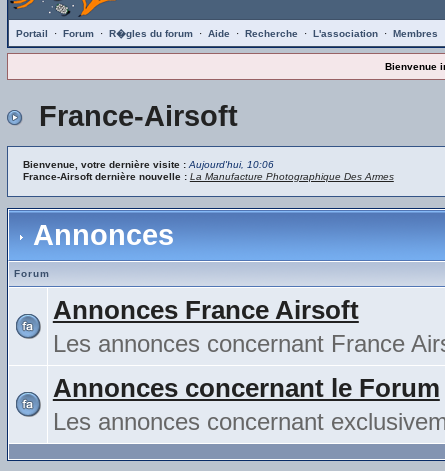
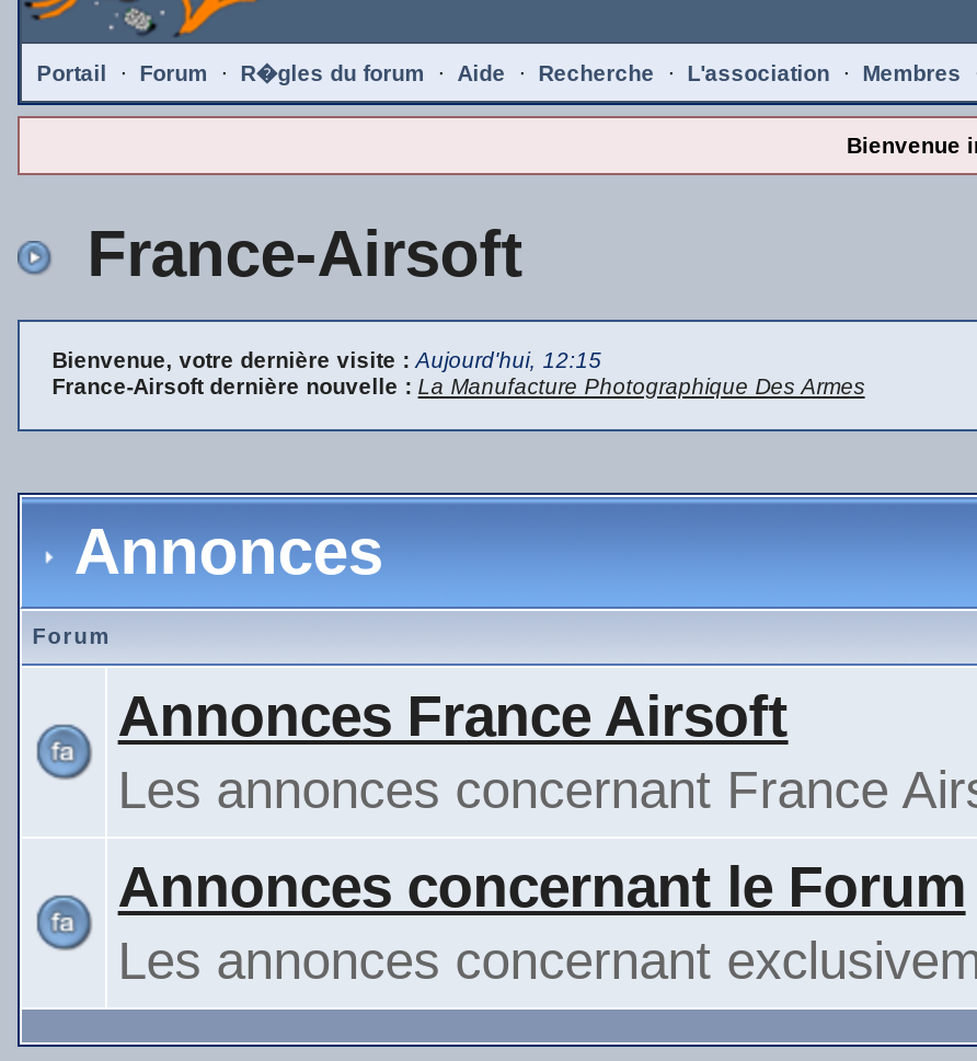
- Bienvenue, votre dernière visite : Aujourd'hui, 10:06
+ Bienvenue, votre dernière visite : Aujourd'hui, 12:15
